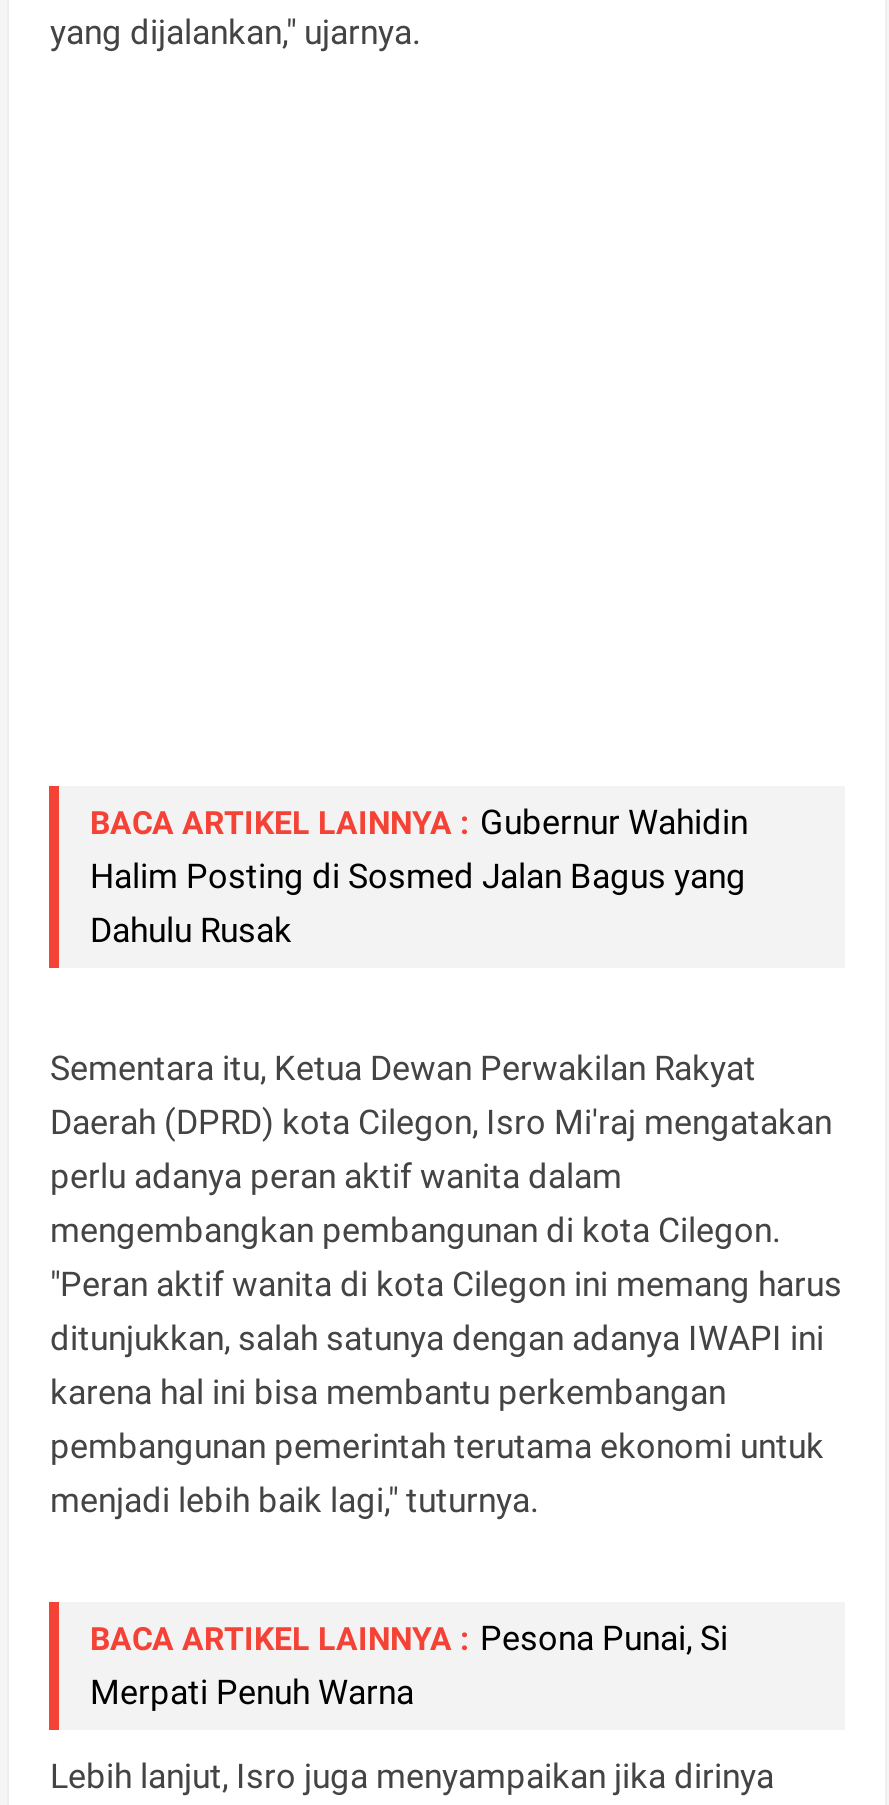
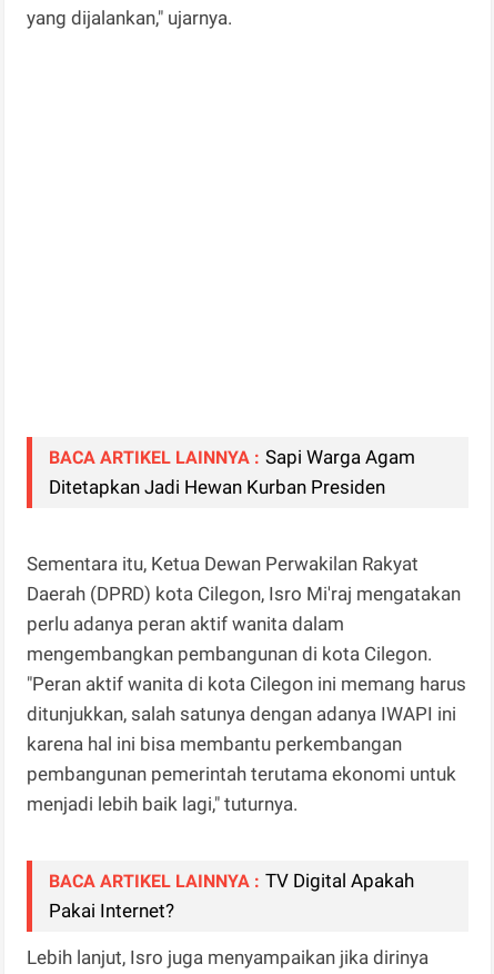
- BACA ARTIKEL LAINNYA : Gubernur Wahidin
- Halim Posting di Sosmed Jalan Bagus yang
- Dahulu Rusak
+ BACA ARTIKEL LAINNYA : Sapi Warga Agam
+ Ditetapkan Jadi Hewan Kurban Presiden

- BACA ARTIKEL LAINNYA : Pesona Punai, Si
- Merpati Penuh Warna
+ BACA ARTIKEL LAINNYA : TV Digital Apakah
+ Pakai Internet?
